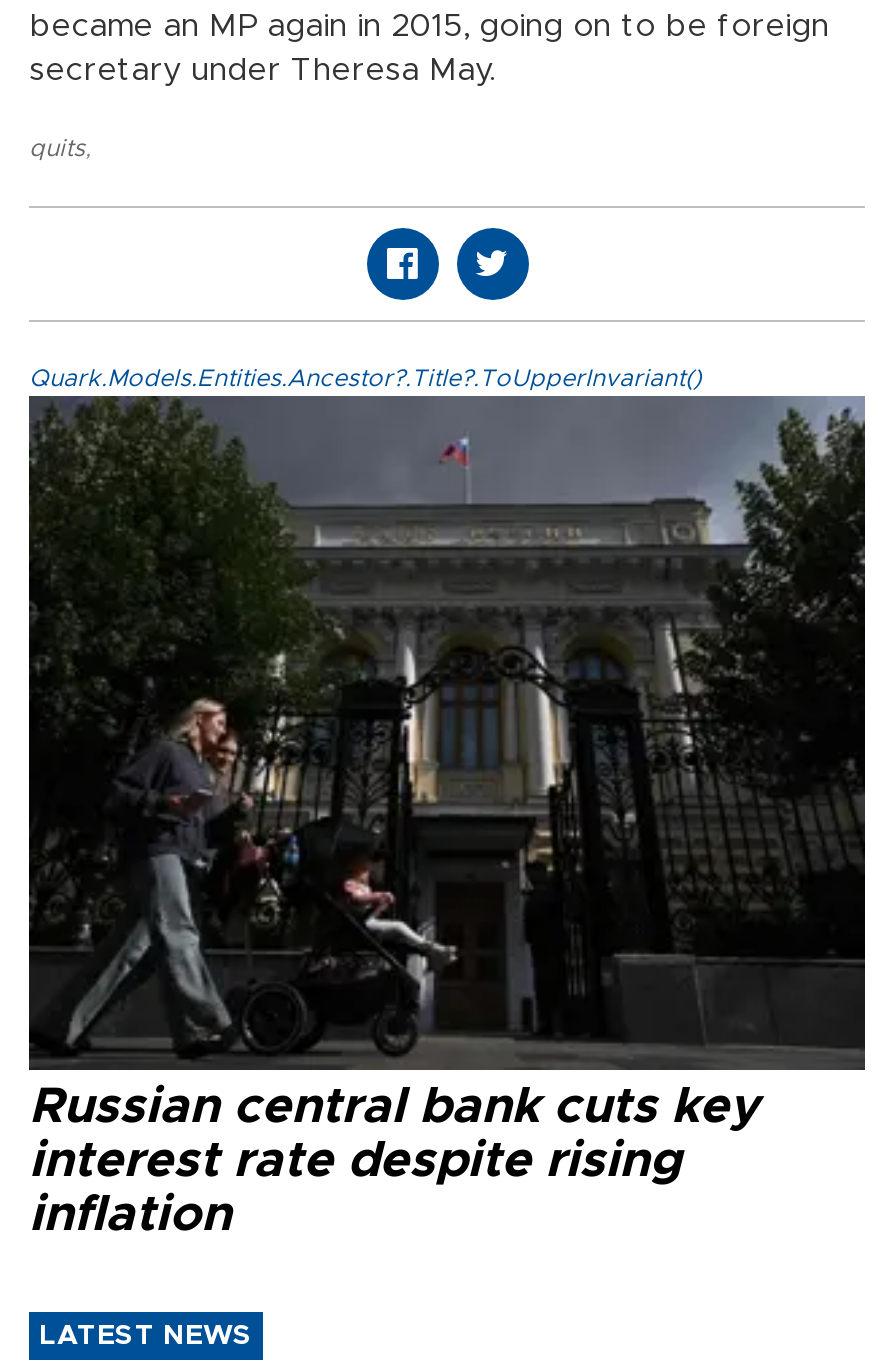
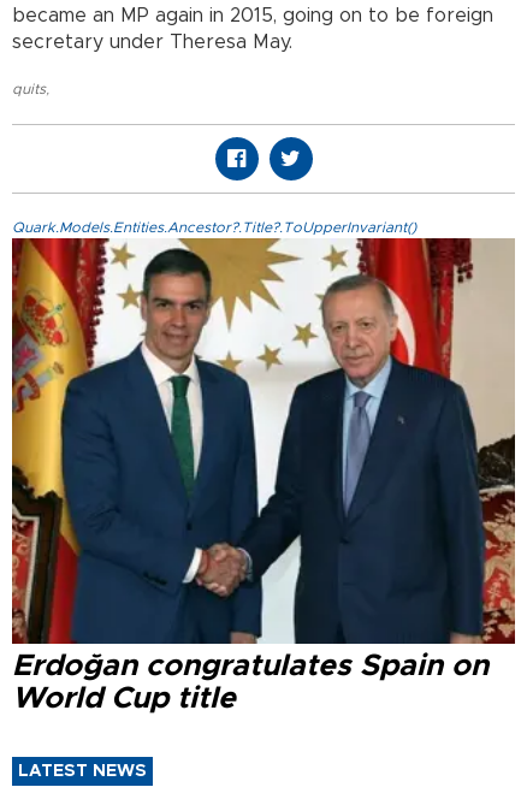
- [image]
- Russian central bank cuts key
- interest rate despite rising
- inflation
+ [image]
+ Erdoğan congratulates Spain on
+ World Cup title
